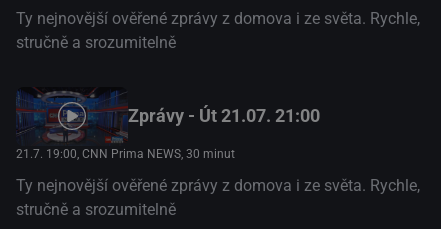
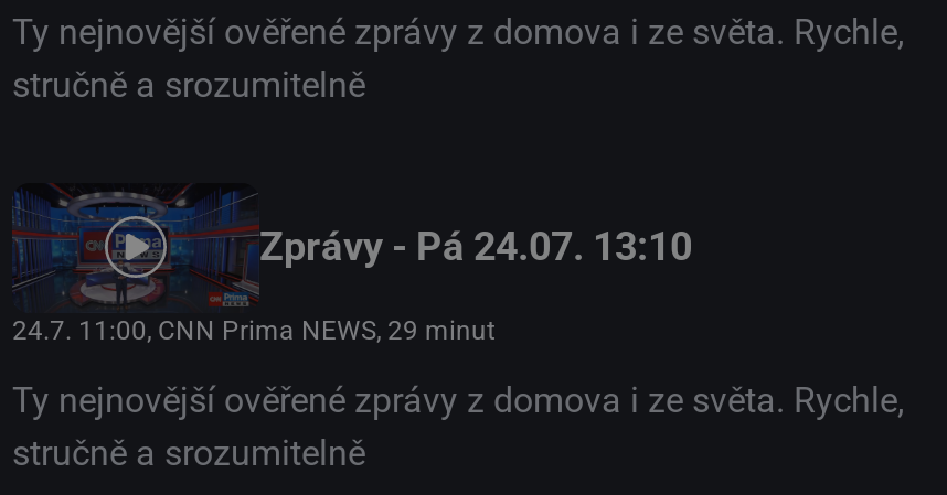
- Zprávy - Út 21.07. 21:00
+ Zprávy - Pá 24.07. 13:10

- 21.7. 19:00, CNN Prima NEWS, 30 minut
+ 24.7. 11:00, CNN Prima NEWS, 29 minut
